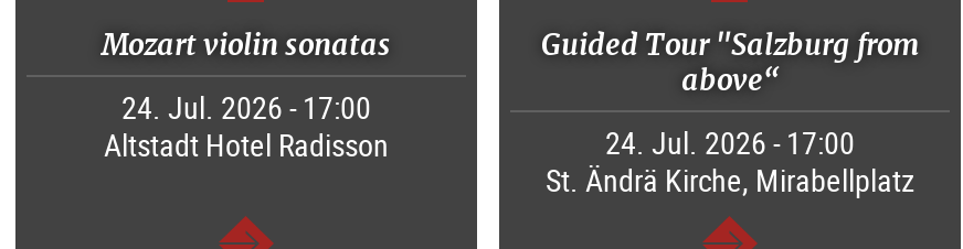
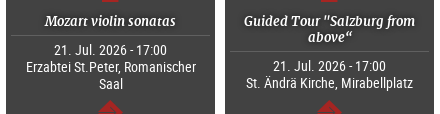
- 24. Jul. 2026 - 17:00
- Altstadt Hotel Radisson
+ 21. Jul. 2026 - 17:00
+ Erzabtei St.Peter, Romanischer
+ Saal

- 24. Jul. 2026 - 17:00
+ 21. Jul. 2026 - 17:00
